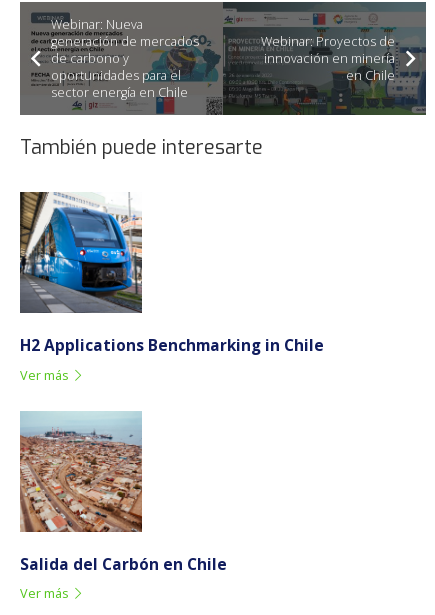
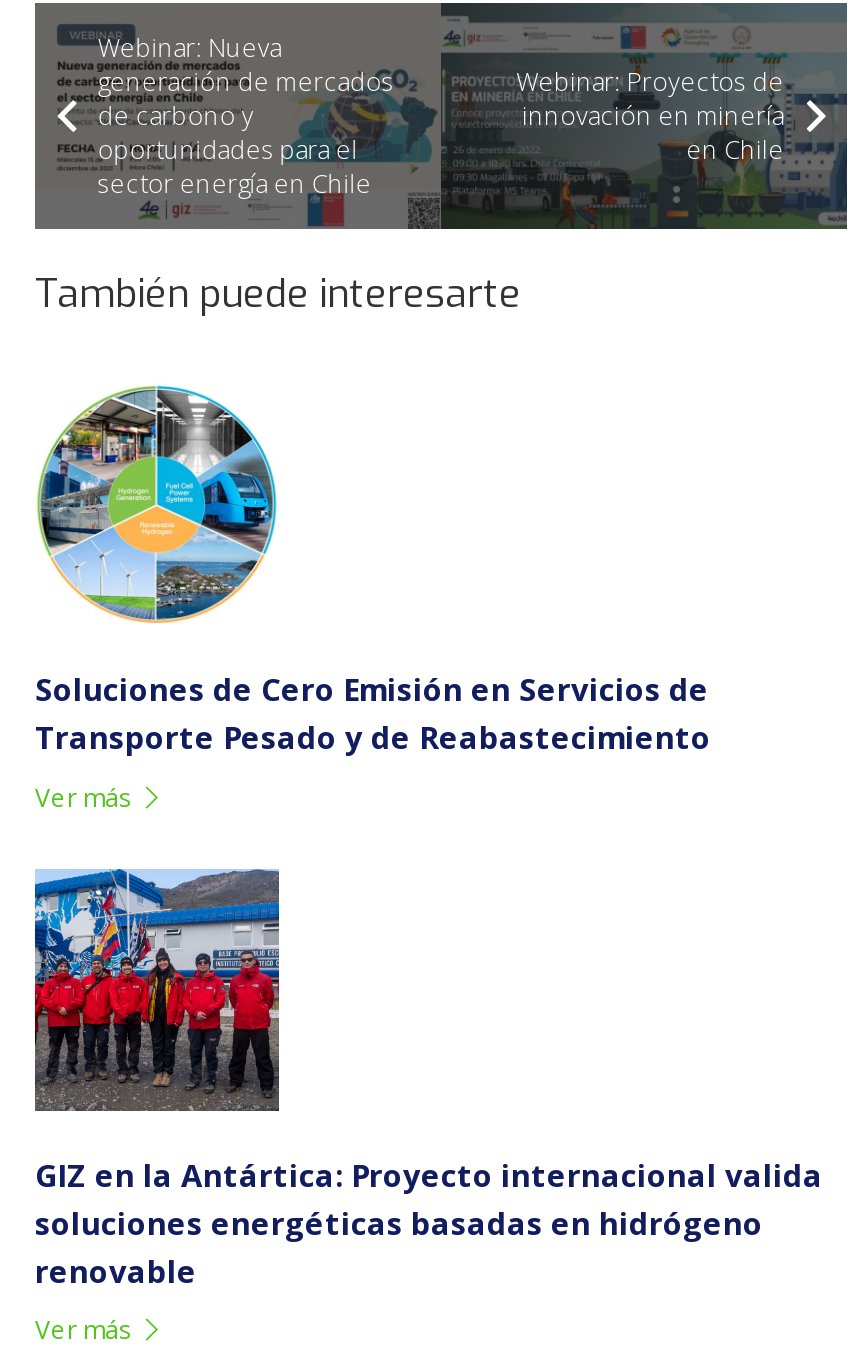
- [image]
- H2 Applications Benchmarking in Chile
+ [image]
+ Soluciones de Cero Emisión en Servicios de
+ Transporte Pesado y de Reabastecimiento

- [image]
+ [image]

- Salida del Carbón en Chile
+ GIZ en la Antártica: Proyecto internacional valida
+ soluciones energéticas basadas en hidrógeno
+ renovable
